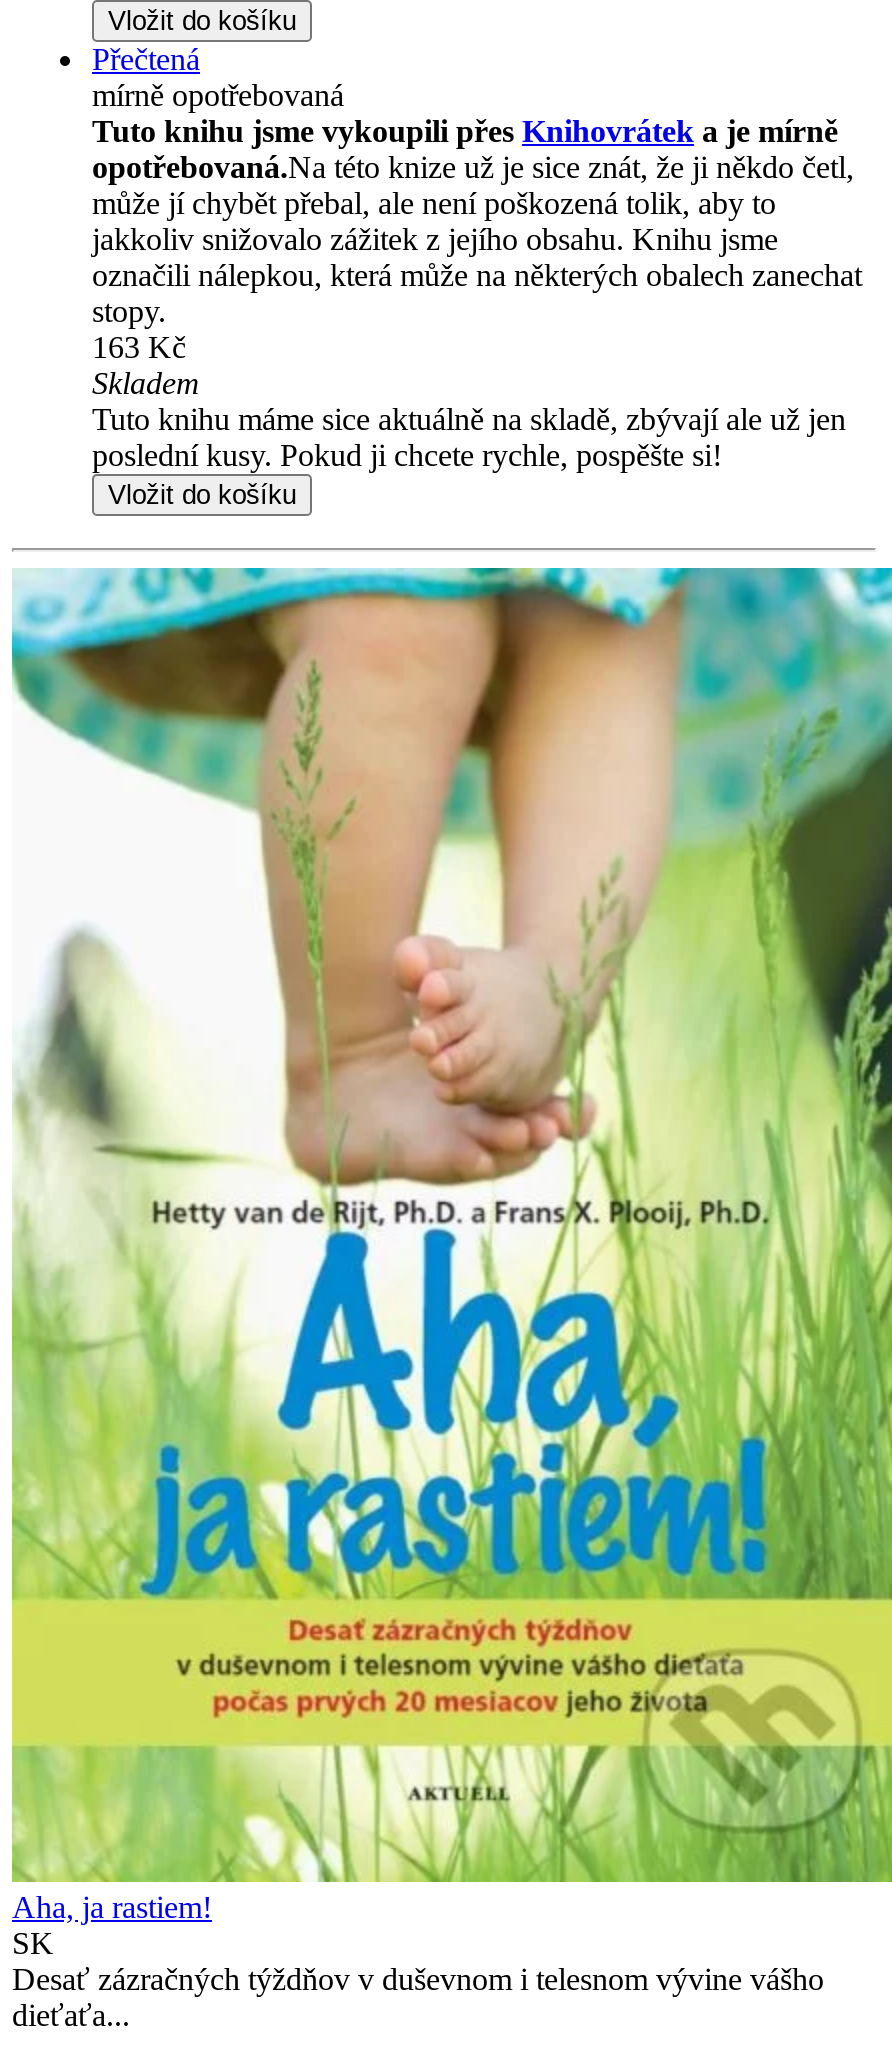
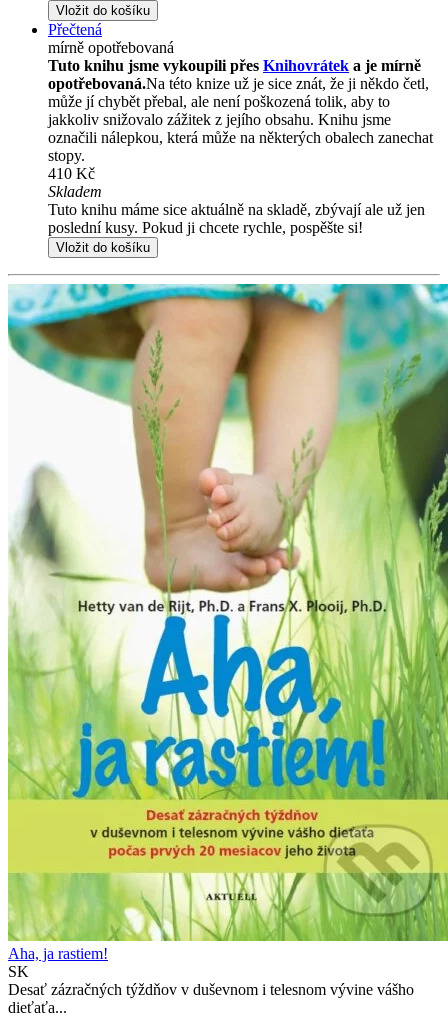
- 163 Kč
+ 410 Kč
